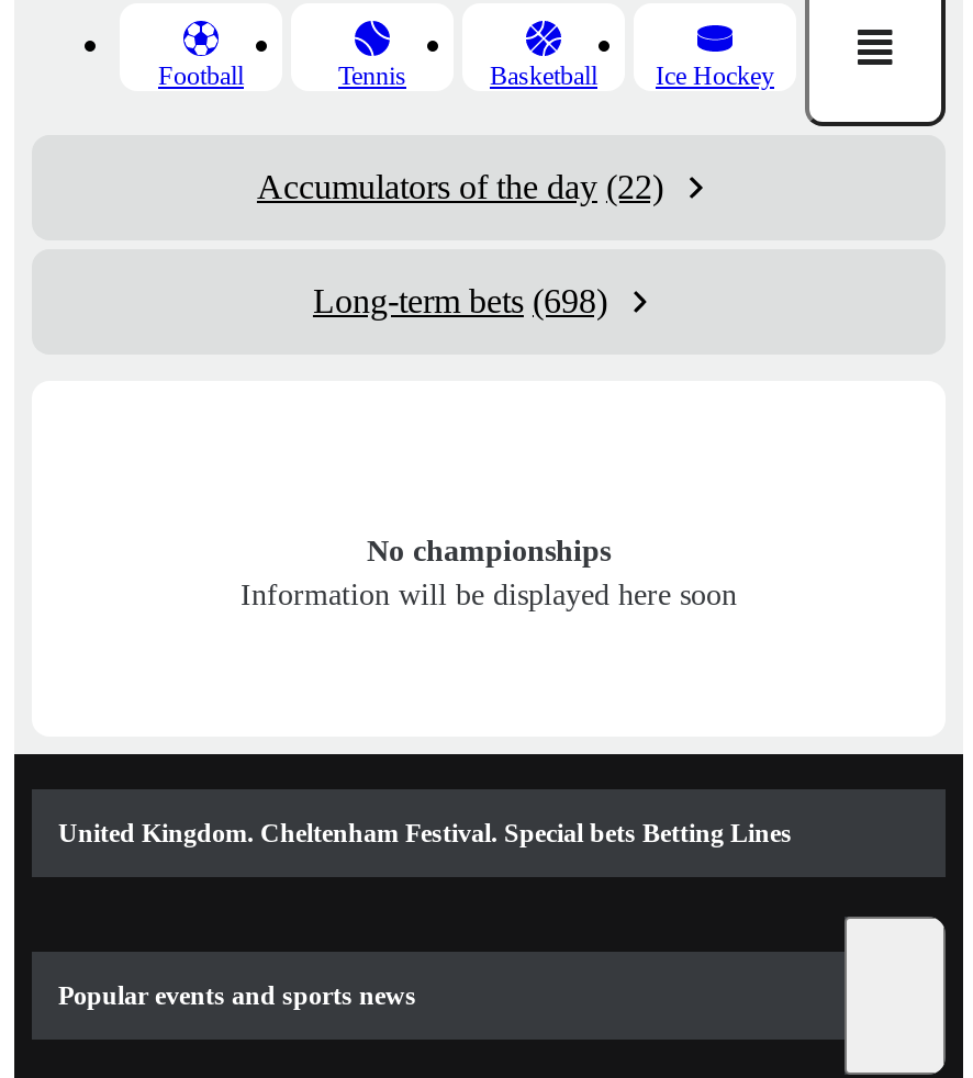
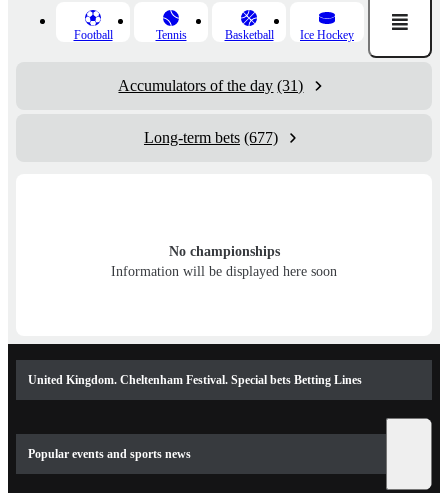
- Accumulators of the day (22)
+ Accumulators of the day (31)

- Long-term bets (698)
+ Long-term bets (677)
